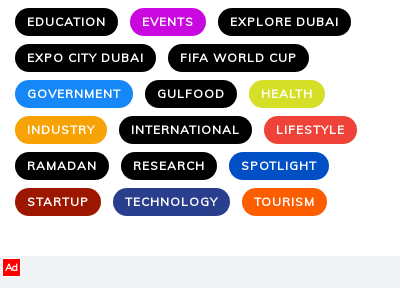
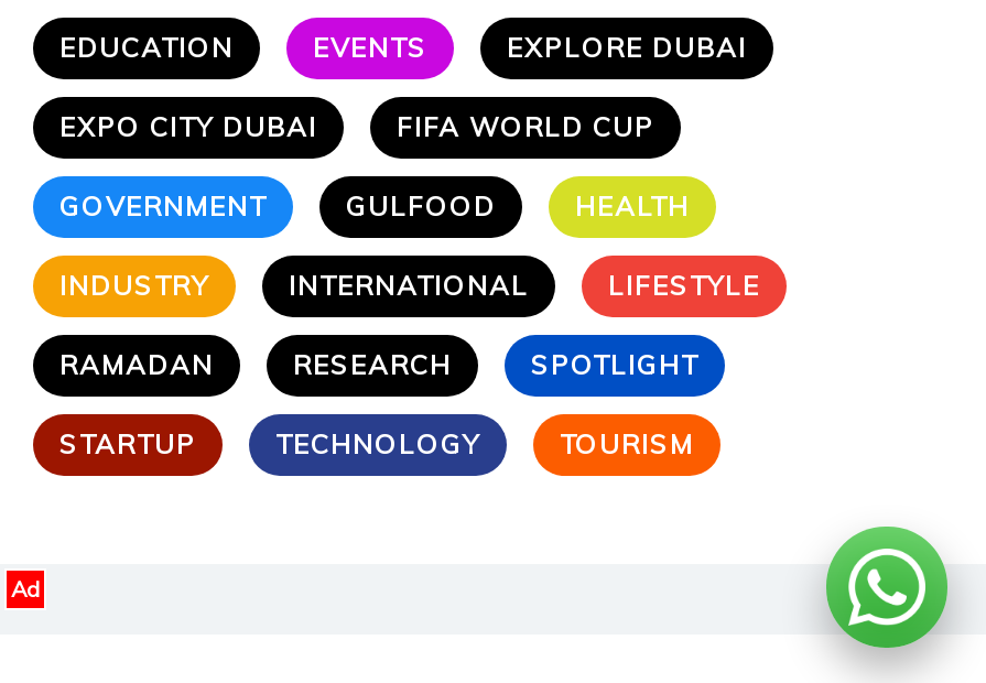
+ [image]
